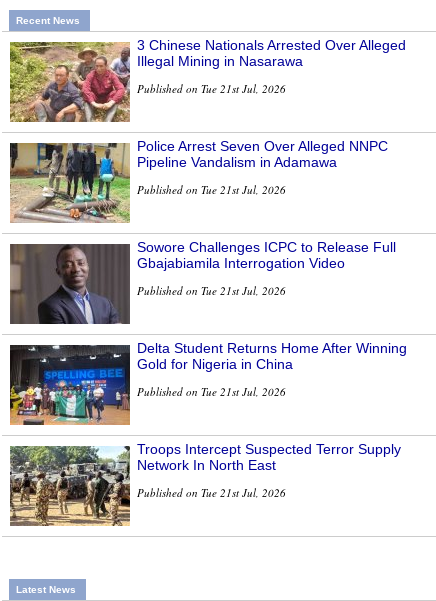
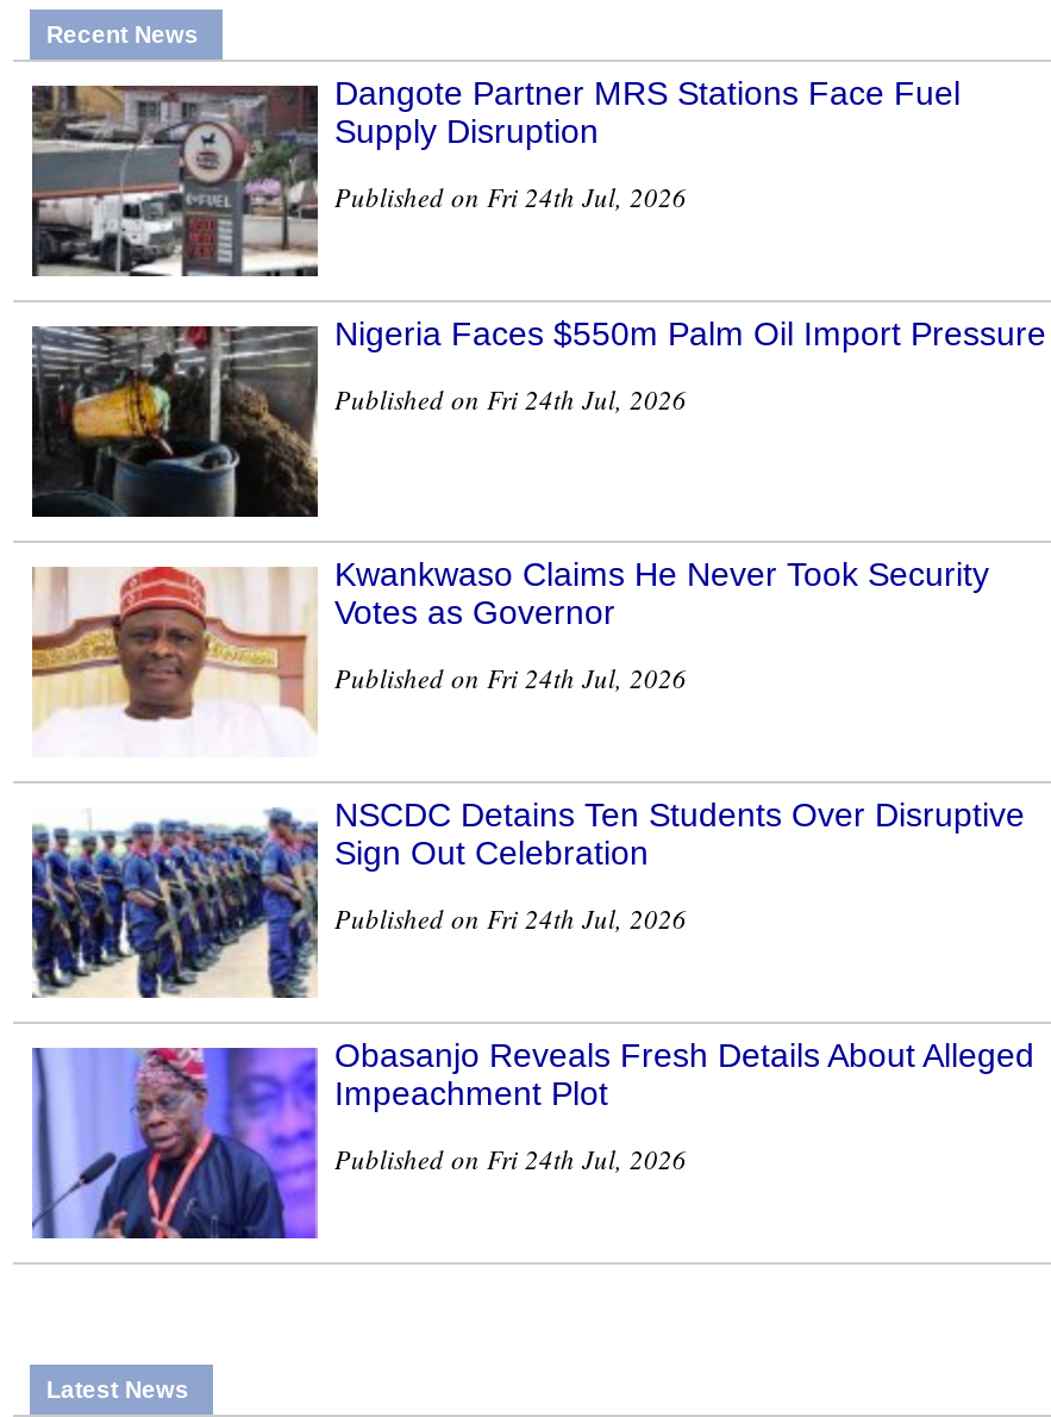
- [image]
- 3 Chinese Nationals Arrested Over Alleged
- Illegal Mining in Nasarawa
+ [image]
+ Dangote Partner MRS Stations Face Fuel
+ Supply Disruption

- Published on Tue 21st Jul, 2026
+ Published on Fri 24th Jul, 2026

- [image]
- Police Arrest Seven Over Alleged NNPC
- Pipeline Vandalism in Adamawa
+ [image]
+ Nigeria Faces $550m Palm Oil Import Pressure

- Published on Tue 21st Jul, 2026
+ Published on Fri 24th Jul, 2026

- [image]
- Sowore Challenges ICPC to Release Full
- Gbajabiamila Interrogation Video
+ [image]
+ Kwankwaso Claims He Never Took Security
+ Votes as Governor

- Published on Tue 21st Jul, 2026
+ Published on Fri 24th Jul, 2026

- [image]
- Delta Student Returns Home After Winning
- Gold for Nigeria in China
+ [image]
+ NSCDC Detains Ten Students Over Disruptive
+ Sign Out Celebration

- Published on Tue 21st Jul, 2026
+ Published on Fri 24th Jul, 2026

- [image]
- Troops Intercept Suspected Terror Supply
- Network In North East
+ [image]
+ Obasanjo Reveals Fresh Details About Alleged
+ Impeachment Plot

- Published on Tue 21st Jul, 2026
+ Published on Fri 24th Jul, 2026
